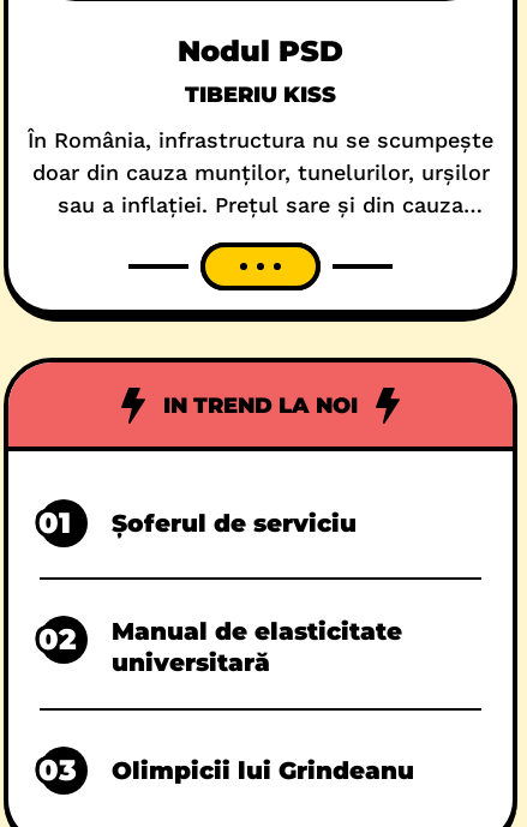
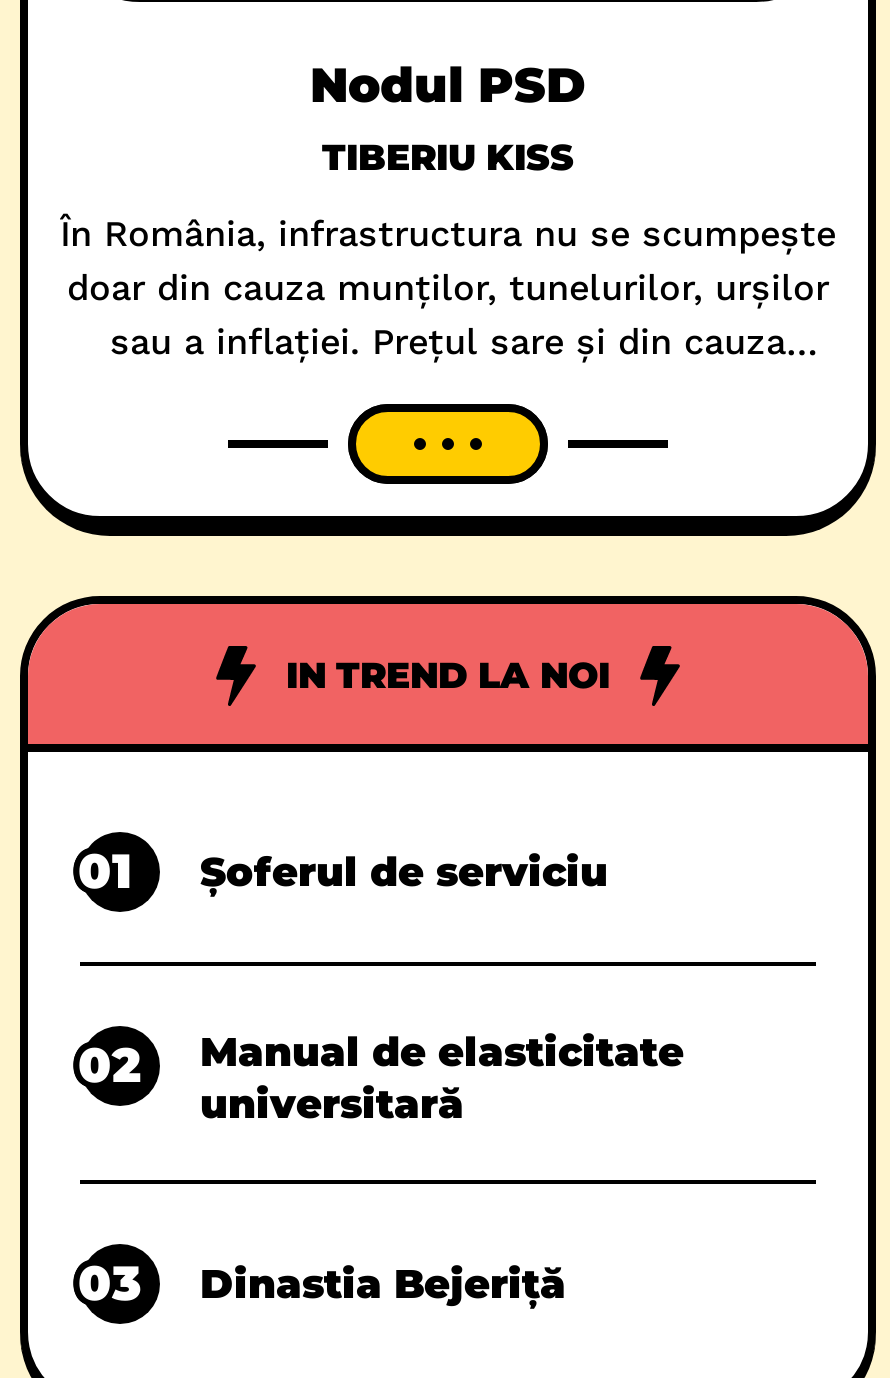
- Olimpicii lui Grindeanu
+ Dinastia Bejeriță
